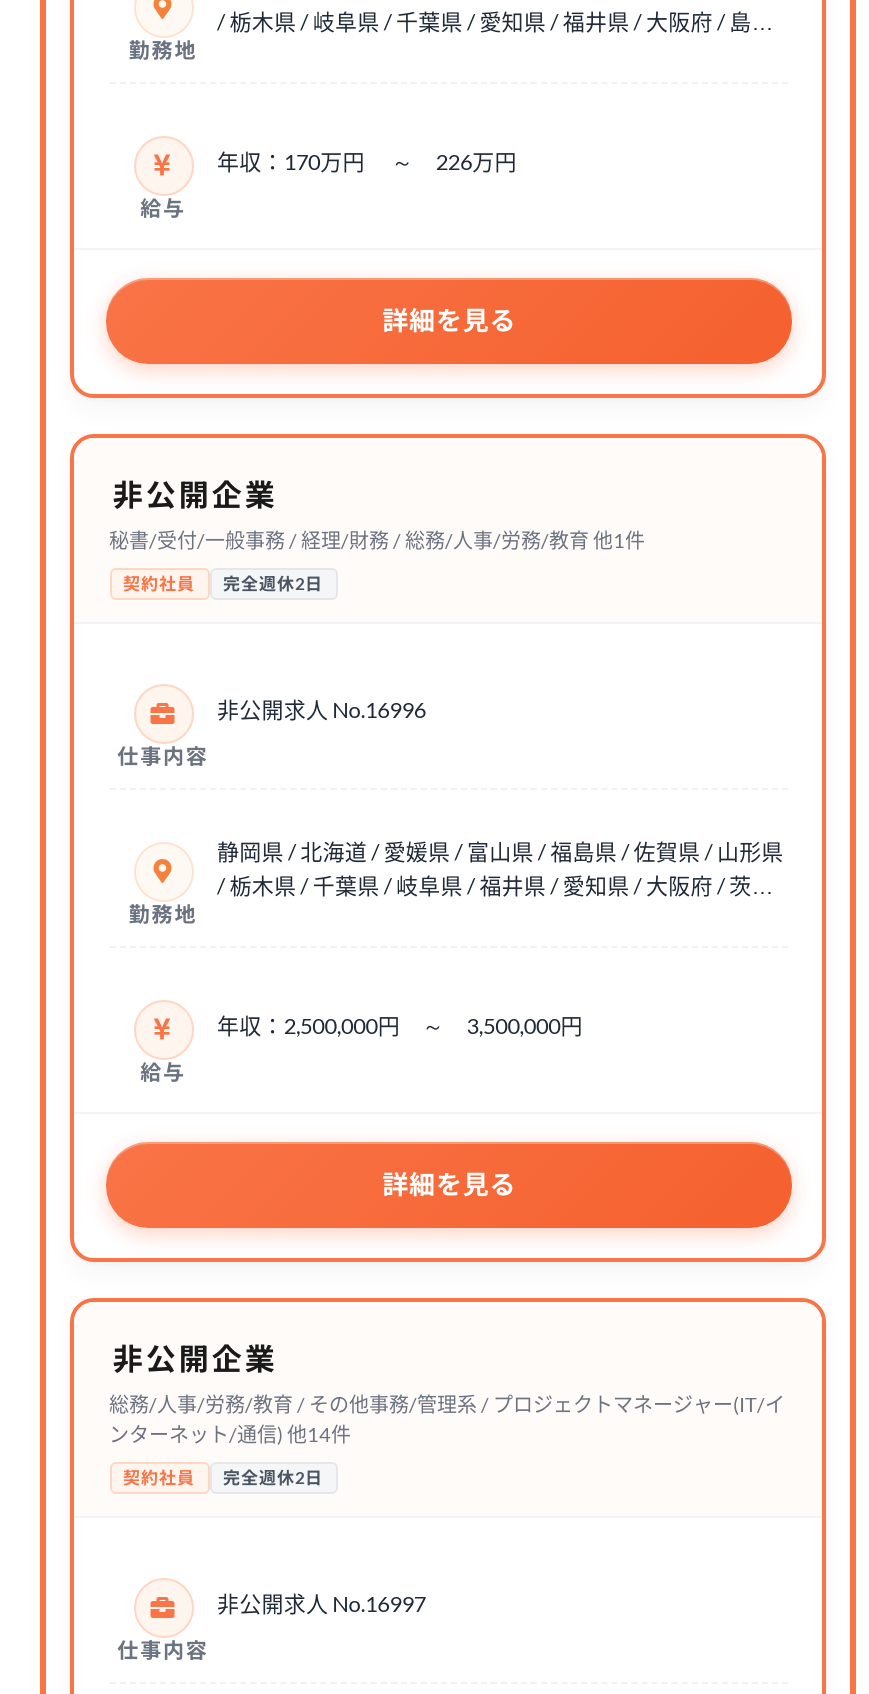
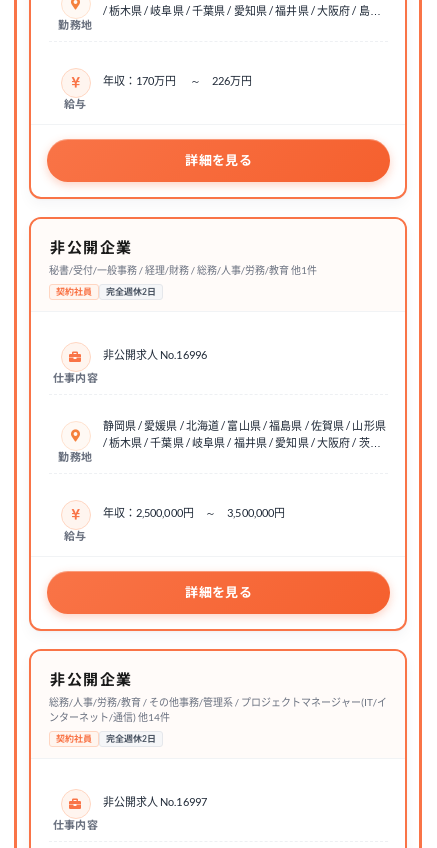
- 静岡県 / 北海道 / 愛媛県 / 富山県 / 福島県 / 佐賀県 / 山形県
+ 静岡県 / 愛媛県 / 北海道 / 富山県 / 福島県 / 佐賀県 / 山形県
